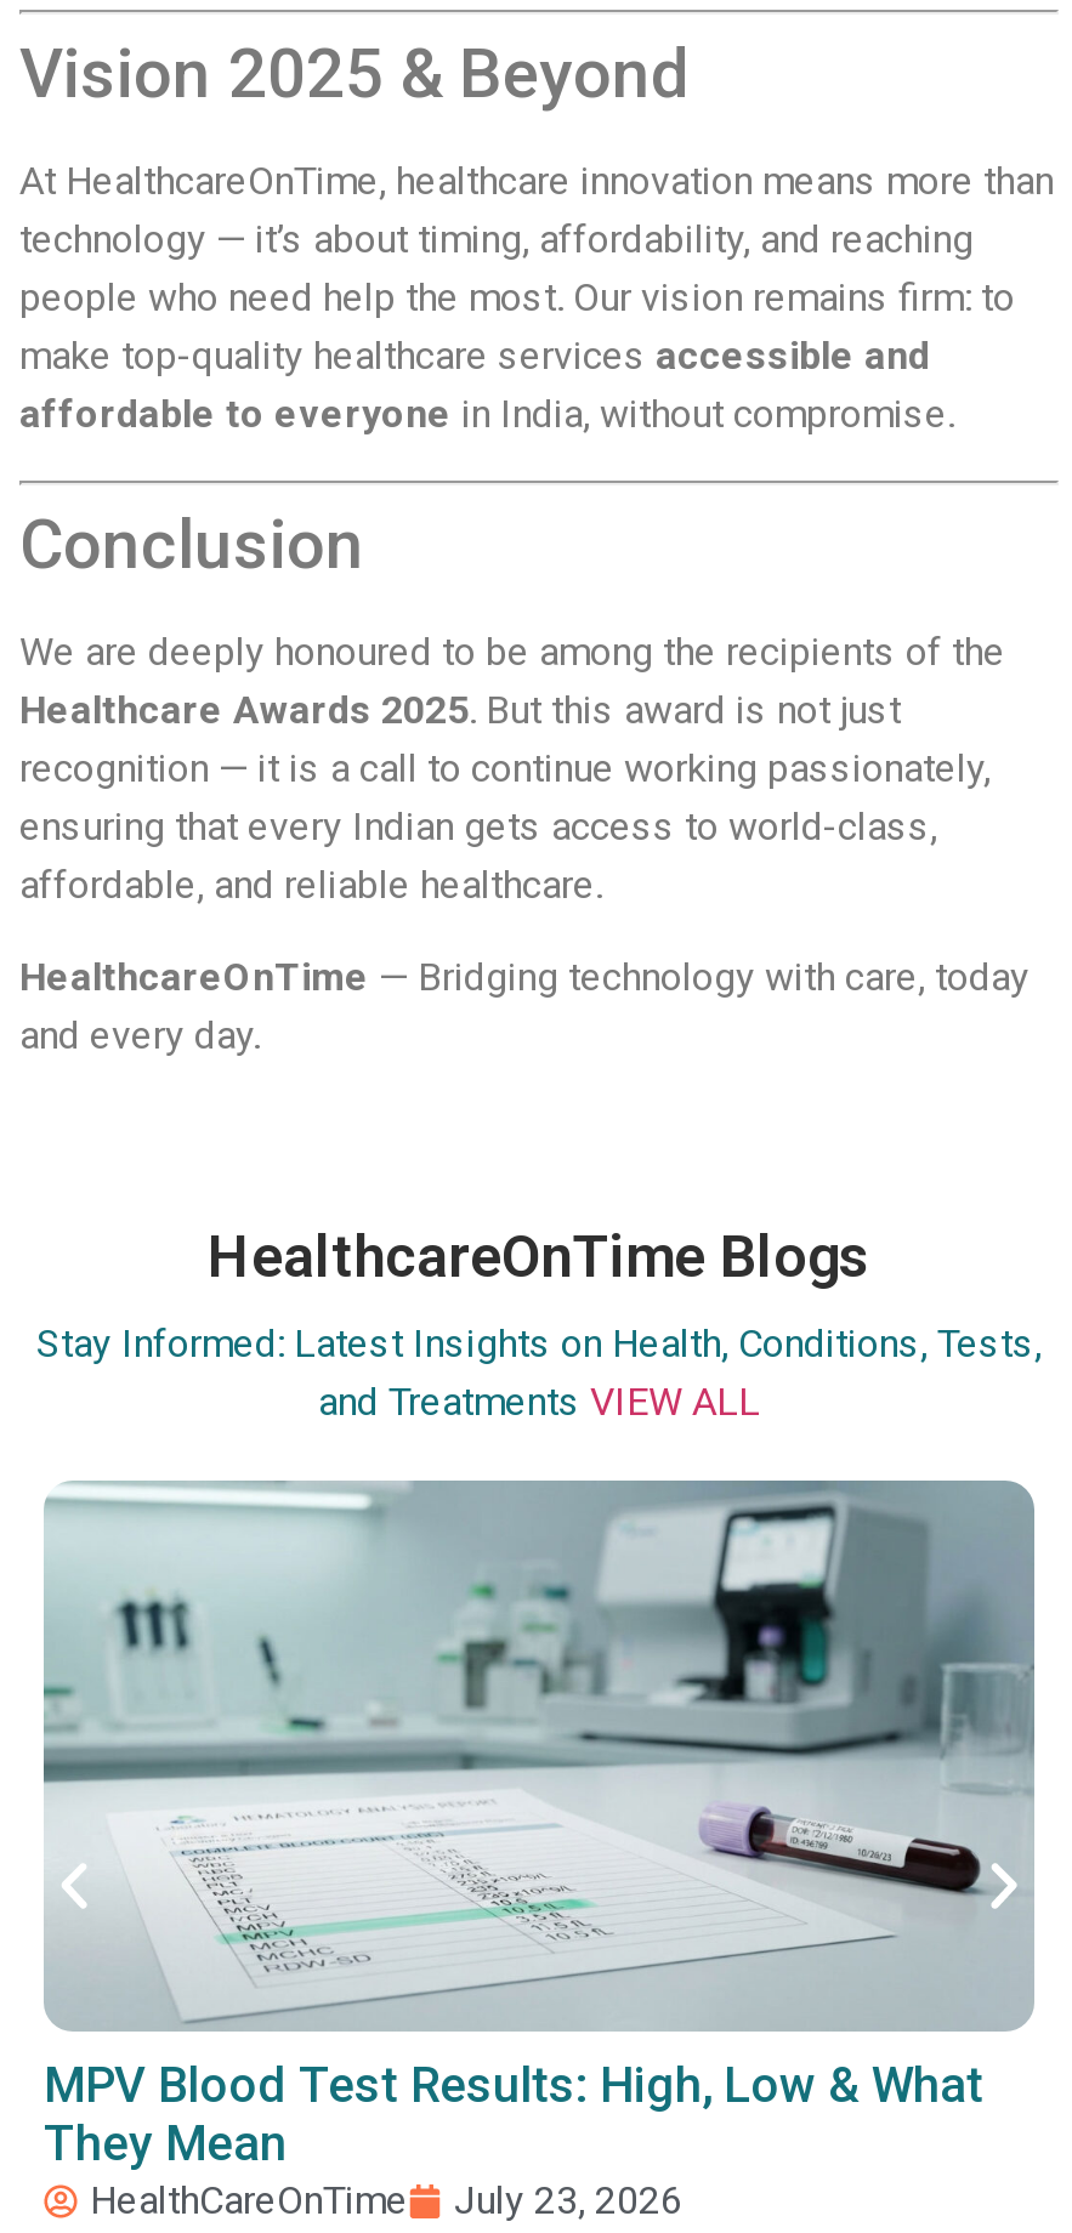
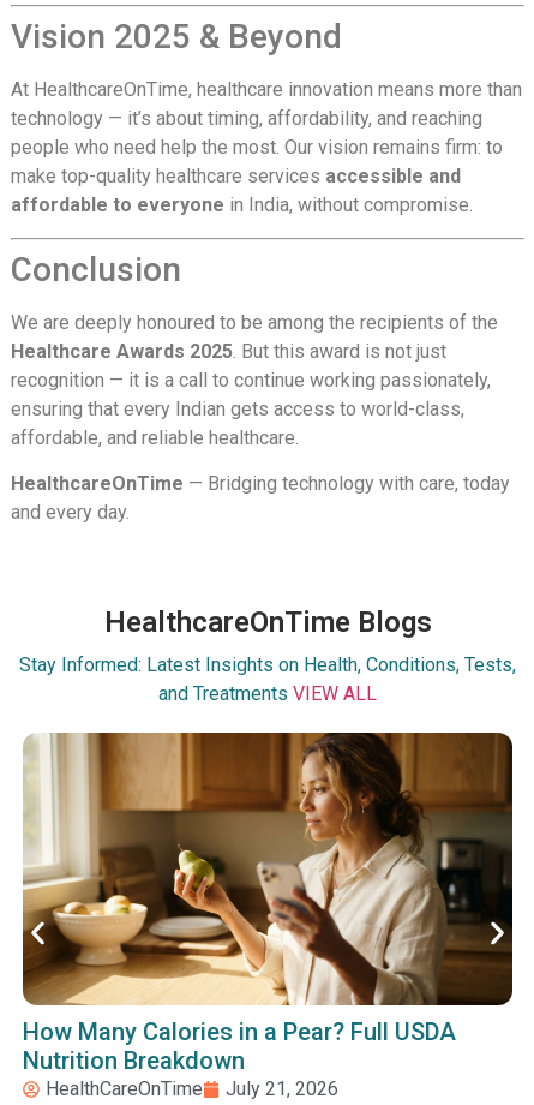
- [image]
- MPV Blood Test Results: High, Low & What
- They Mean
+ [image]
+ How Many Calories in a Pear? Full USDA
+ Nutrition Breakdown

- HealthCareOnTime July 23, 2026
+ HealthCareOnTime July 21, 2026
